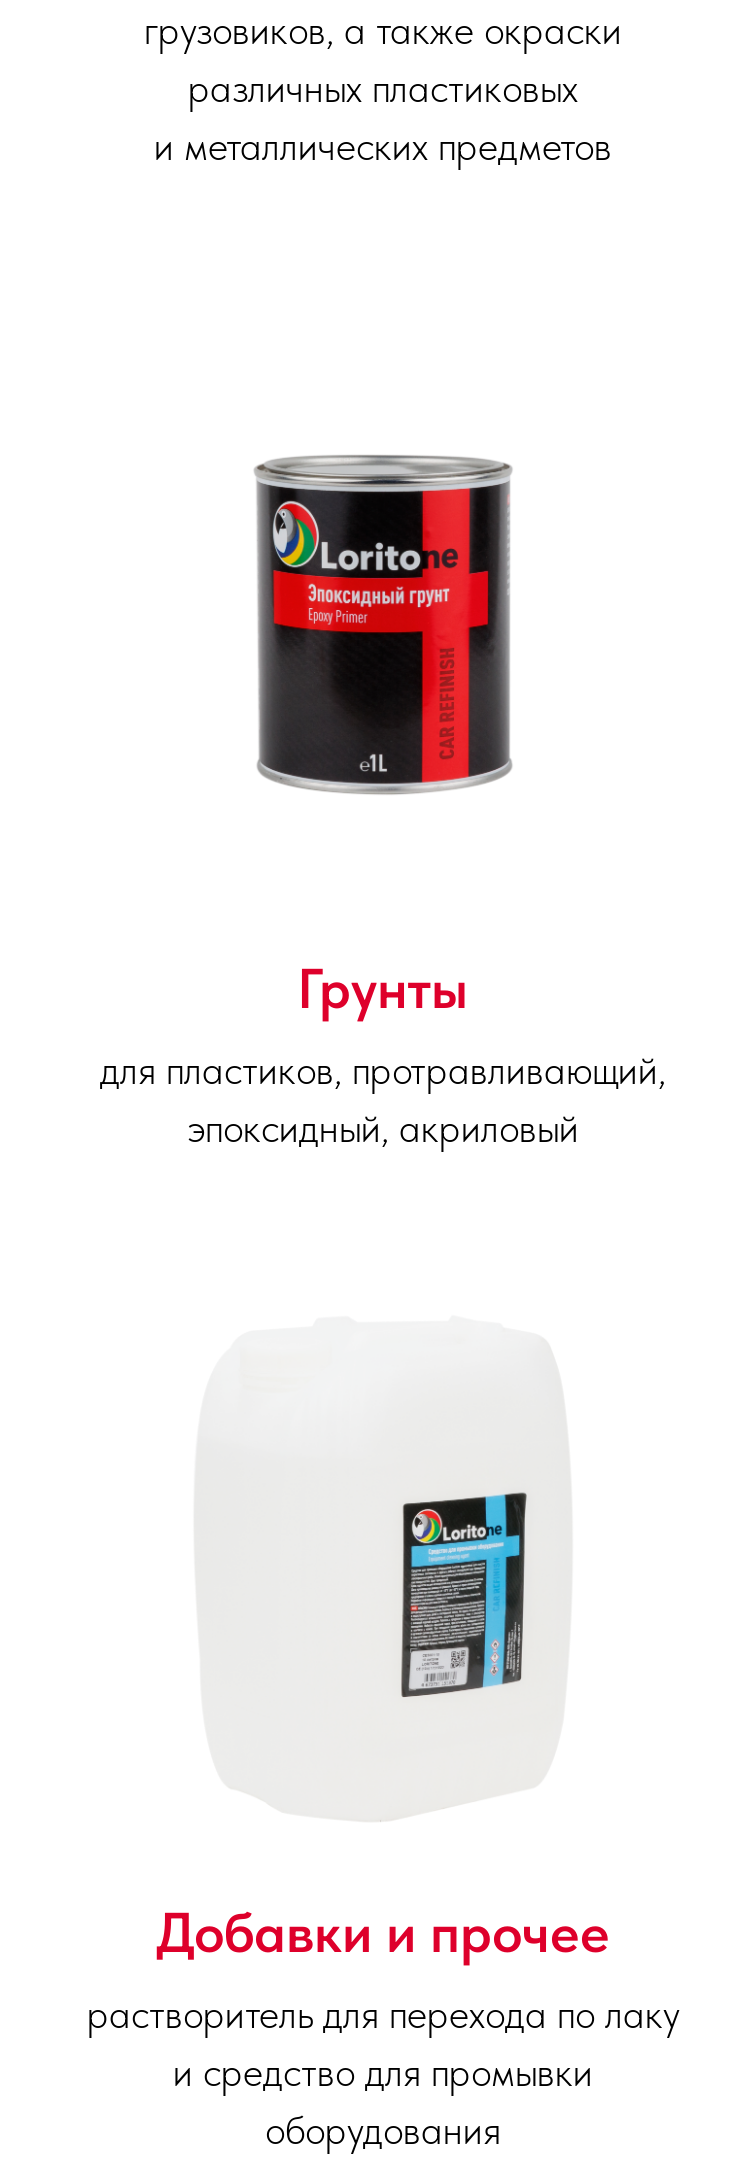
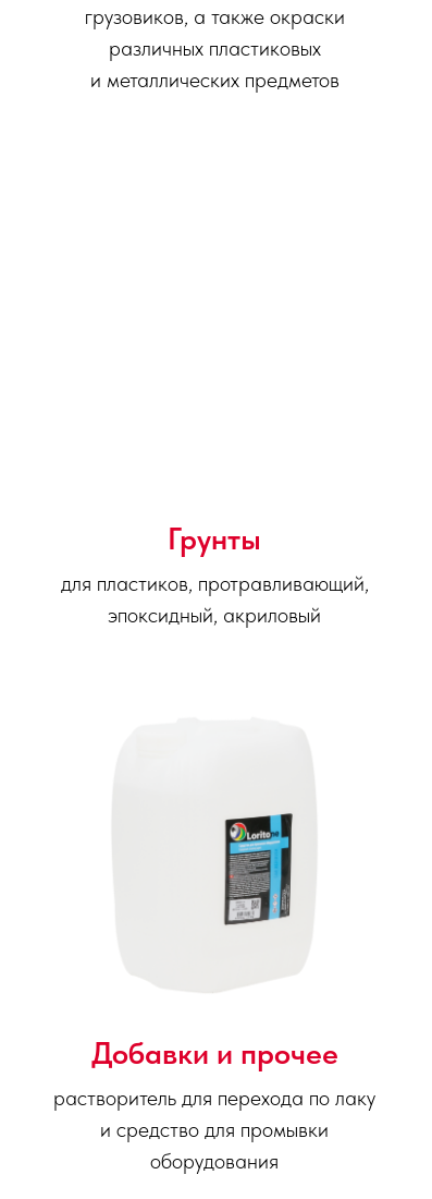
- [image]
